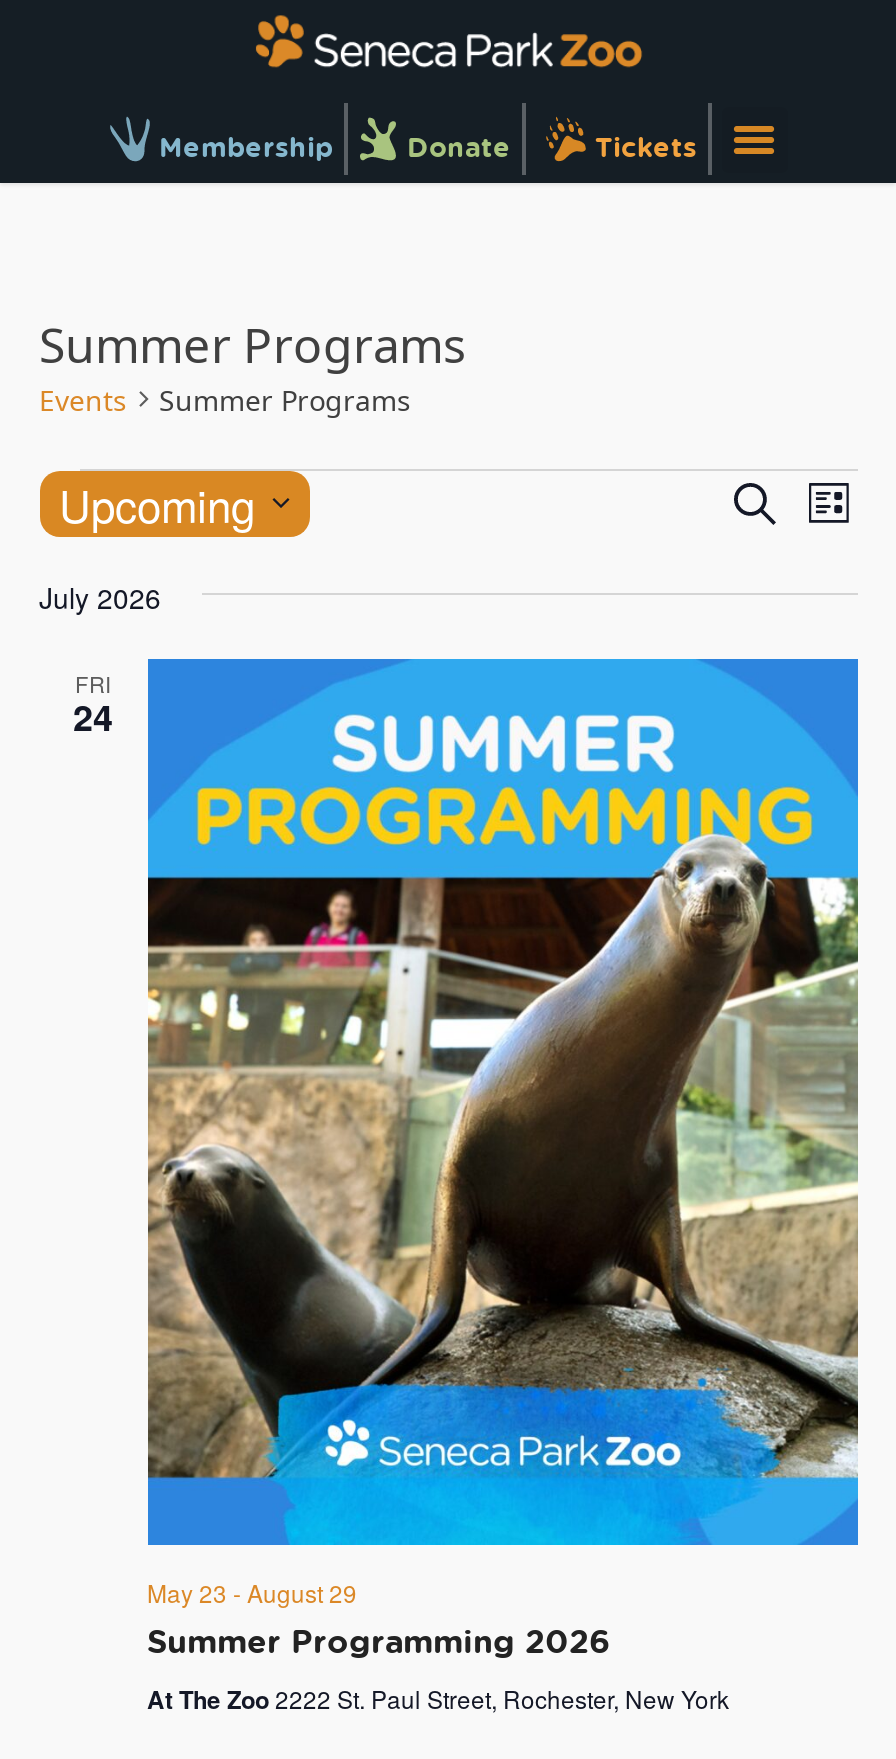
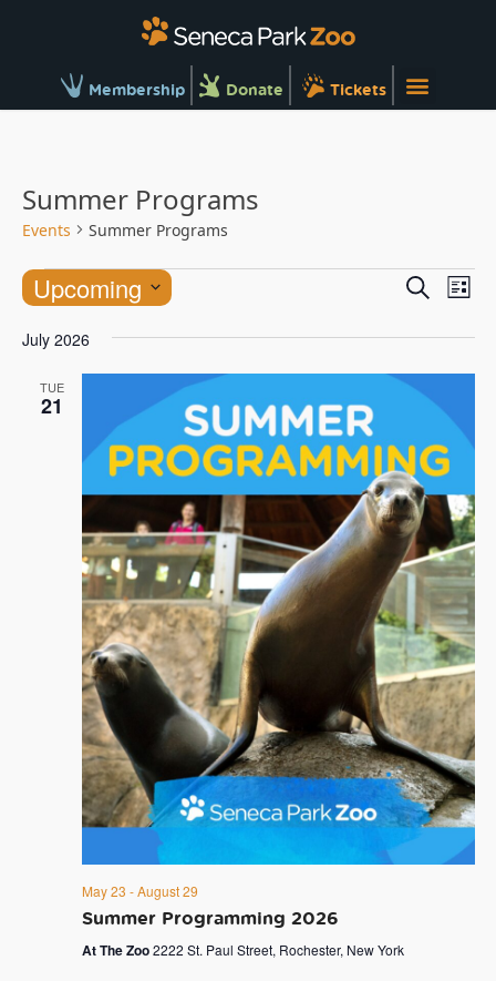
- FRI
- 24
+ TUE
+ 21
